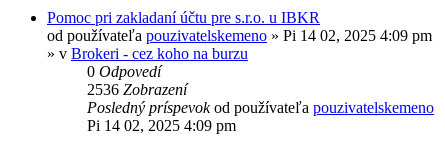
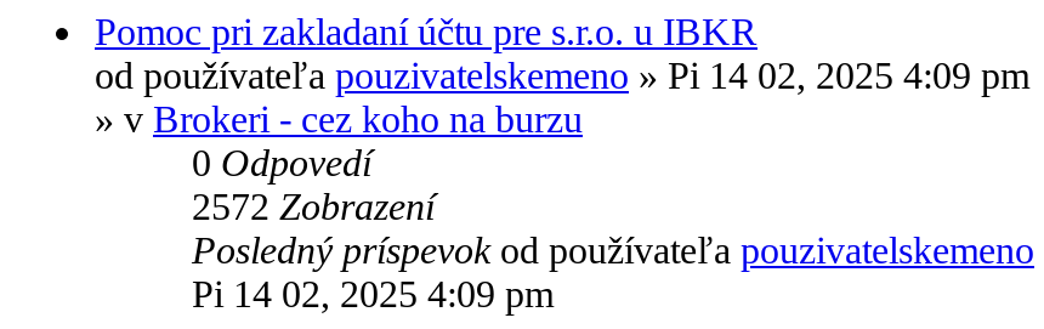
- 2536Zobrazení
+ 2572Zobrazení
